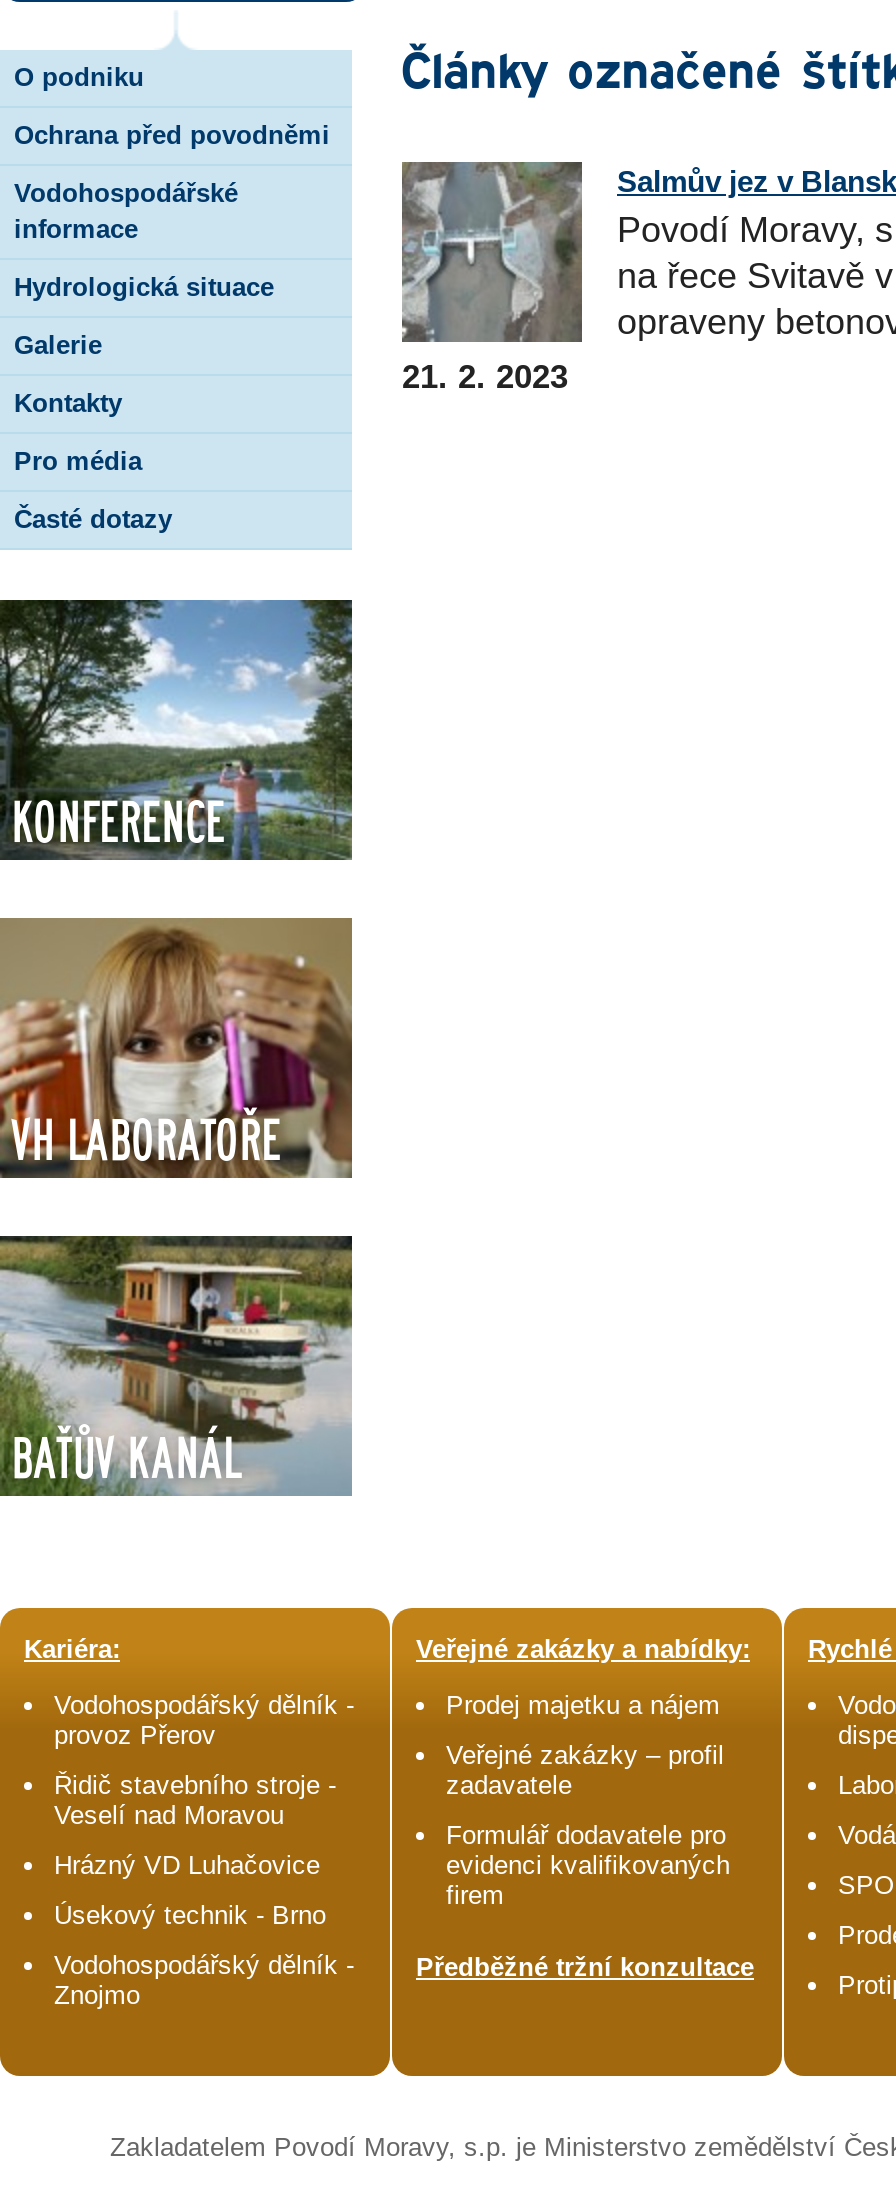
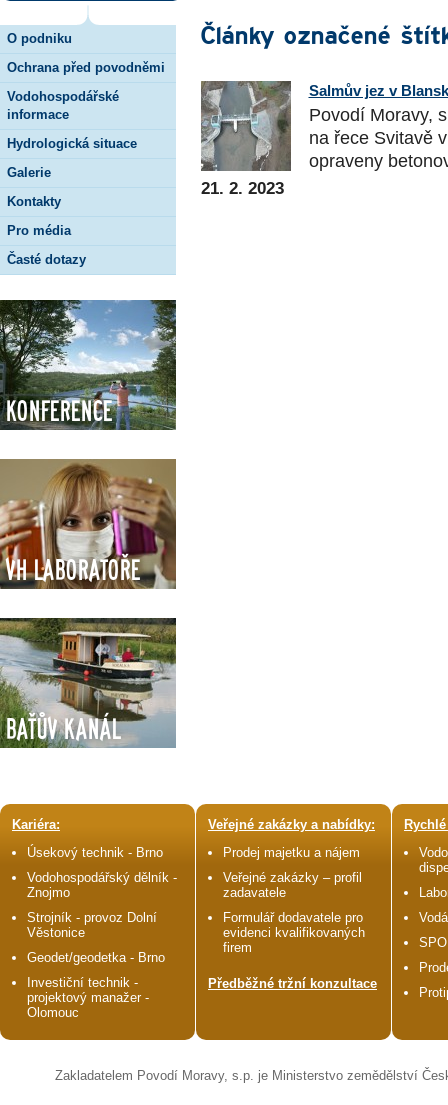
- Vodohospodářský dělník -
- provoz Přerov
- Řidič stavebního stroje -
- Veselí nad Moravou
- Hrázný VD Luhačovice

+ Strojník - provoz Dolní
+ Věstonice
+ Geodet/geodetka - Brno
+ Investiční technik -
+ projektový manažer -
+ Olomouc

moved up: Úsekový technik - Brno | Vodohospodářský dělník - | Znojmo
